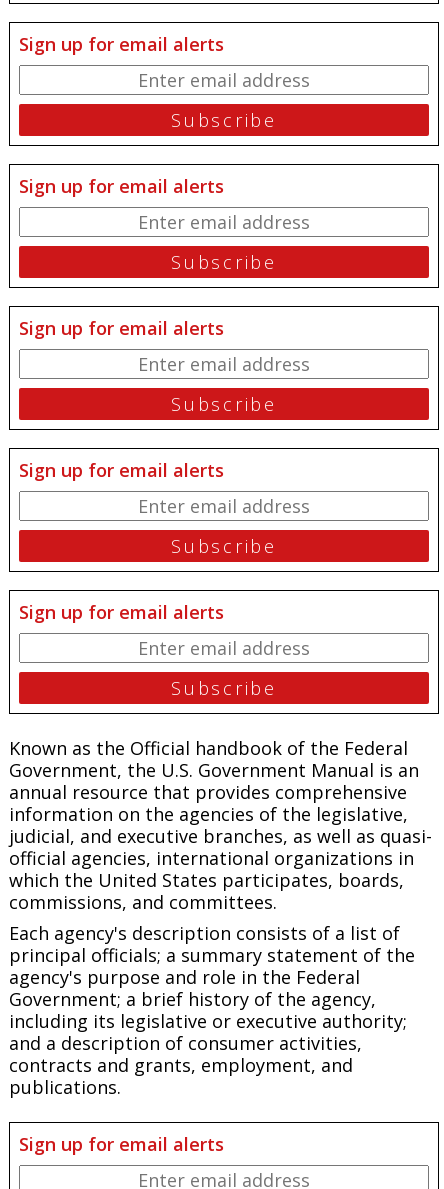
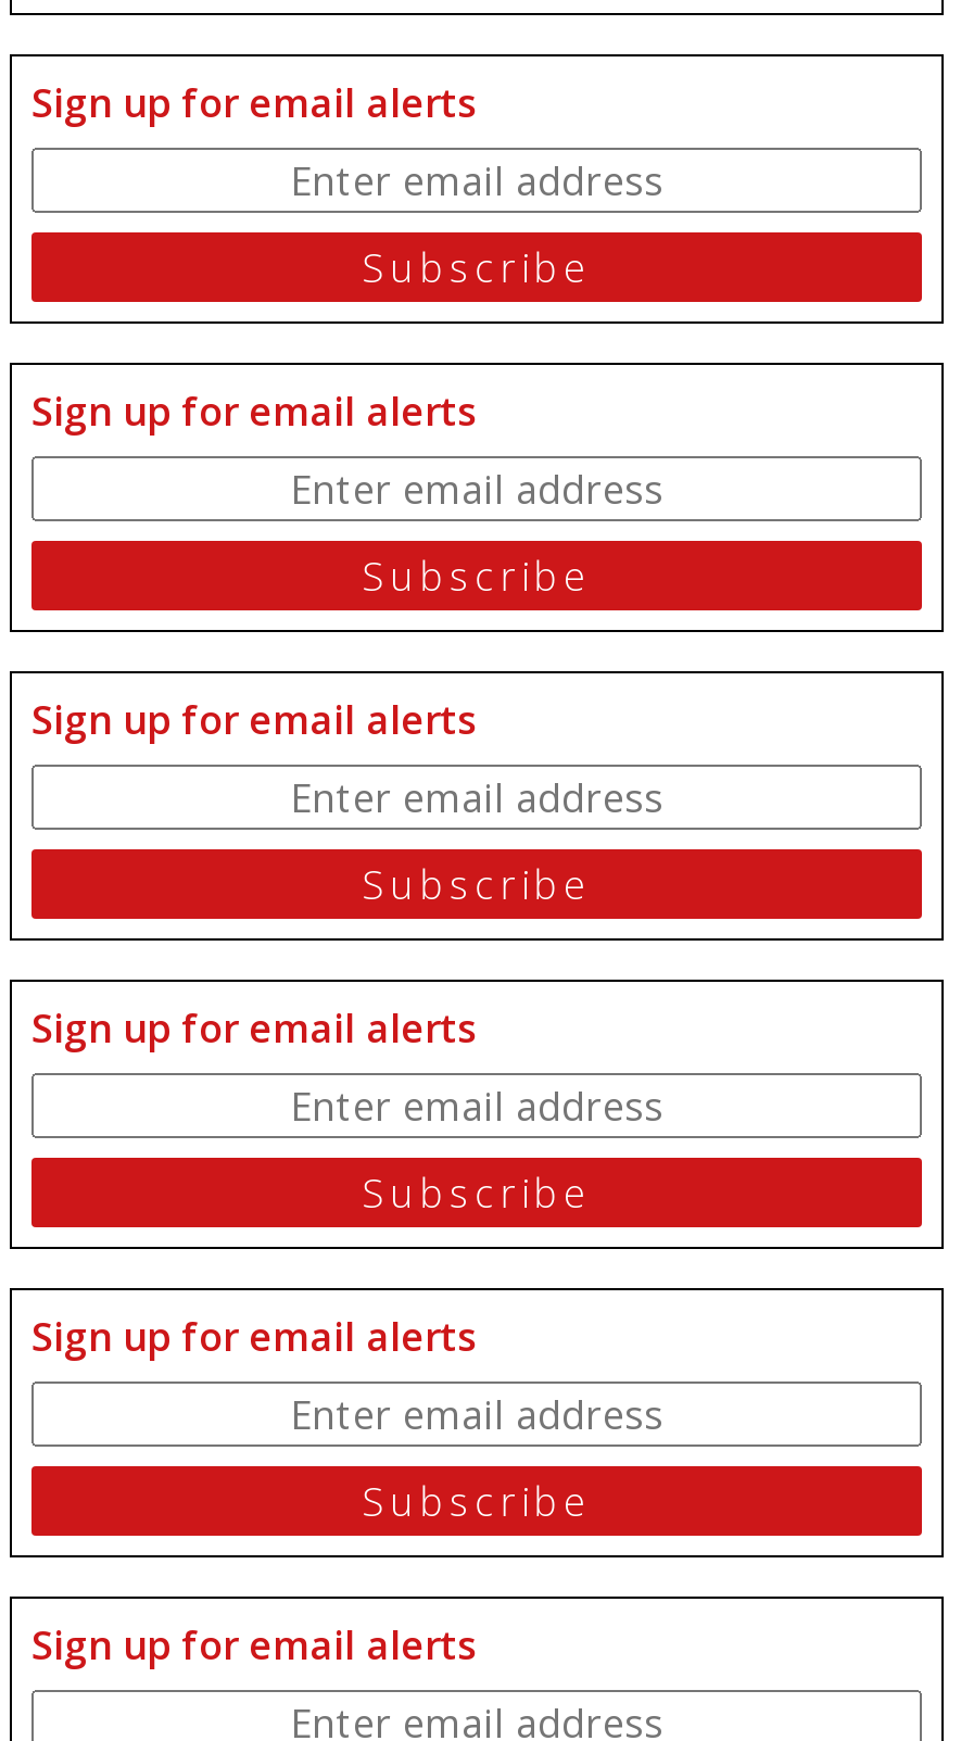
- Known as the Official handbook of the Federal
- Government, the U.S. Government Manual is an
- annual resource that provides comprehensive
- information on the agencies of the legislative,
- judicial, and executive branches, as well as quasi-
- official agencies, international organizations in
- which the United States participates, boards,
- commissions, and committees.
- Each agency's description consists of a list of
- principal officials; a summary statement of the
- agency's purpose and role in the Federal
- Government; a brief history of the agency,
- including its legislative or executive authority;
- and a description of consumer activities,
- contracts and grants, employment, and
- publications.
